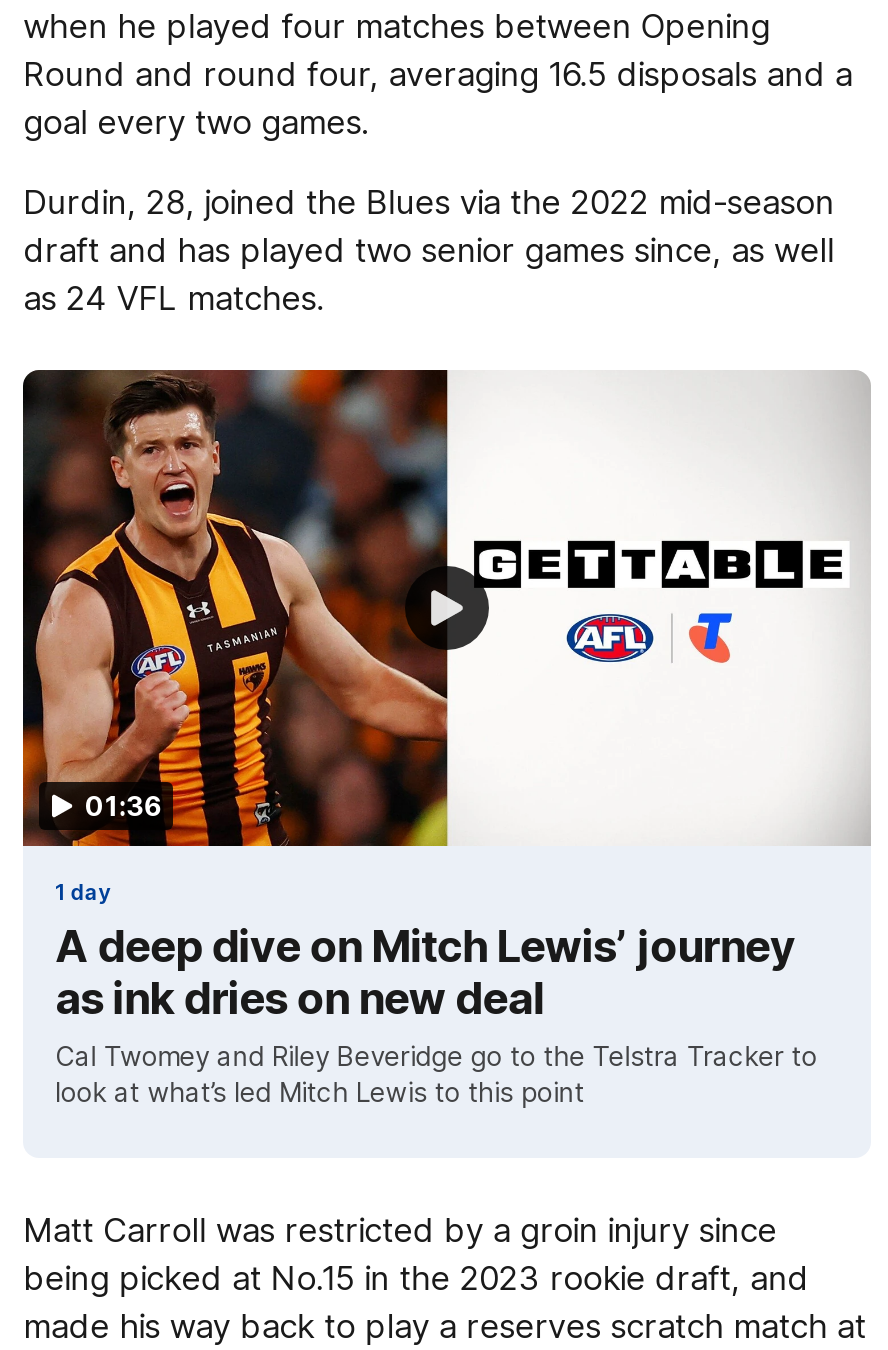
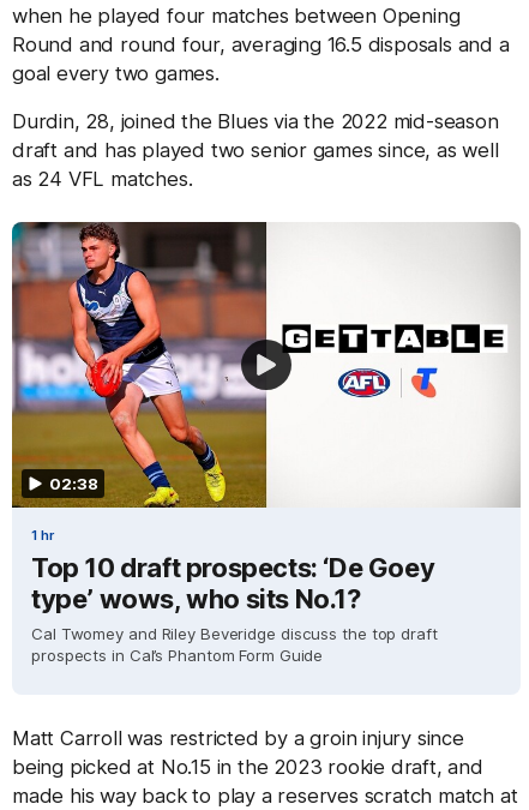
- [image]
- 01:36
+ [image]
+ 02:38

- 1 day
- A deep dive on Mitch Lewis’ journey
- as ink dries on new deal
- Cal Twomey and Riley Beveridge go to the Telstra Tracker to
- look at what’s led Mitch Lewis to this point
+ 1 hr
+ Top 10 draft prospects: ‘De Goey
+ type’ wows, who sits No.1?
+ Cal Twomey and Riley Beveridge discuss the top draft
+ prospects in Cal’s Phantom Form Guide
